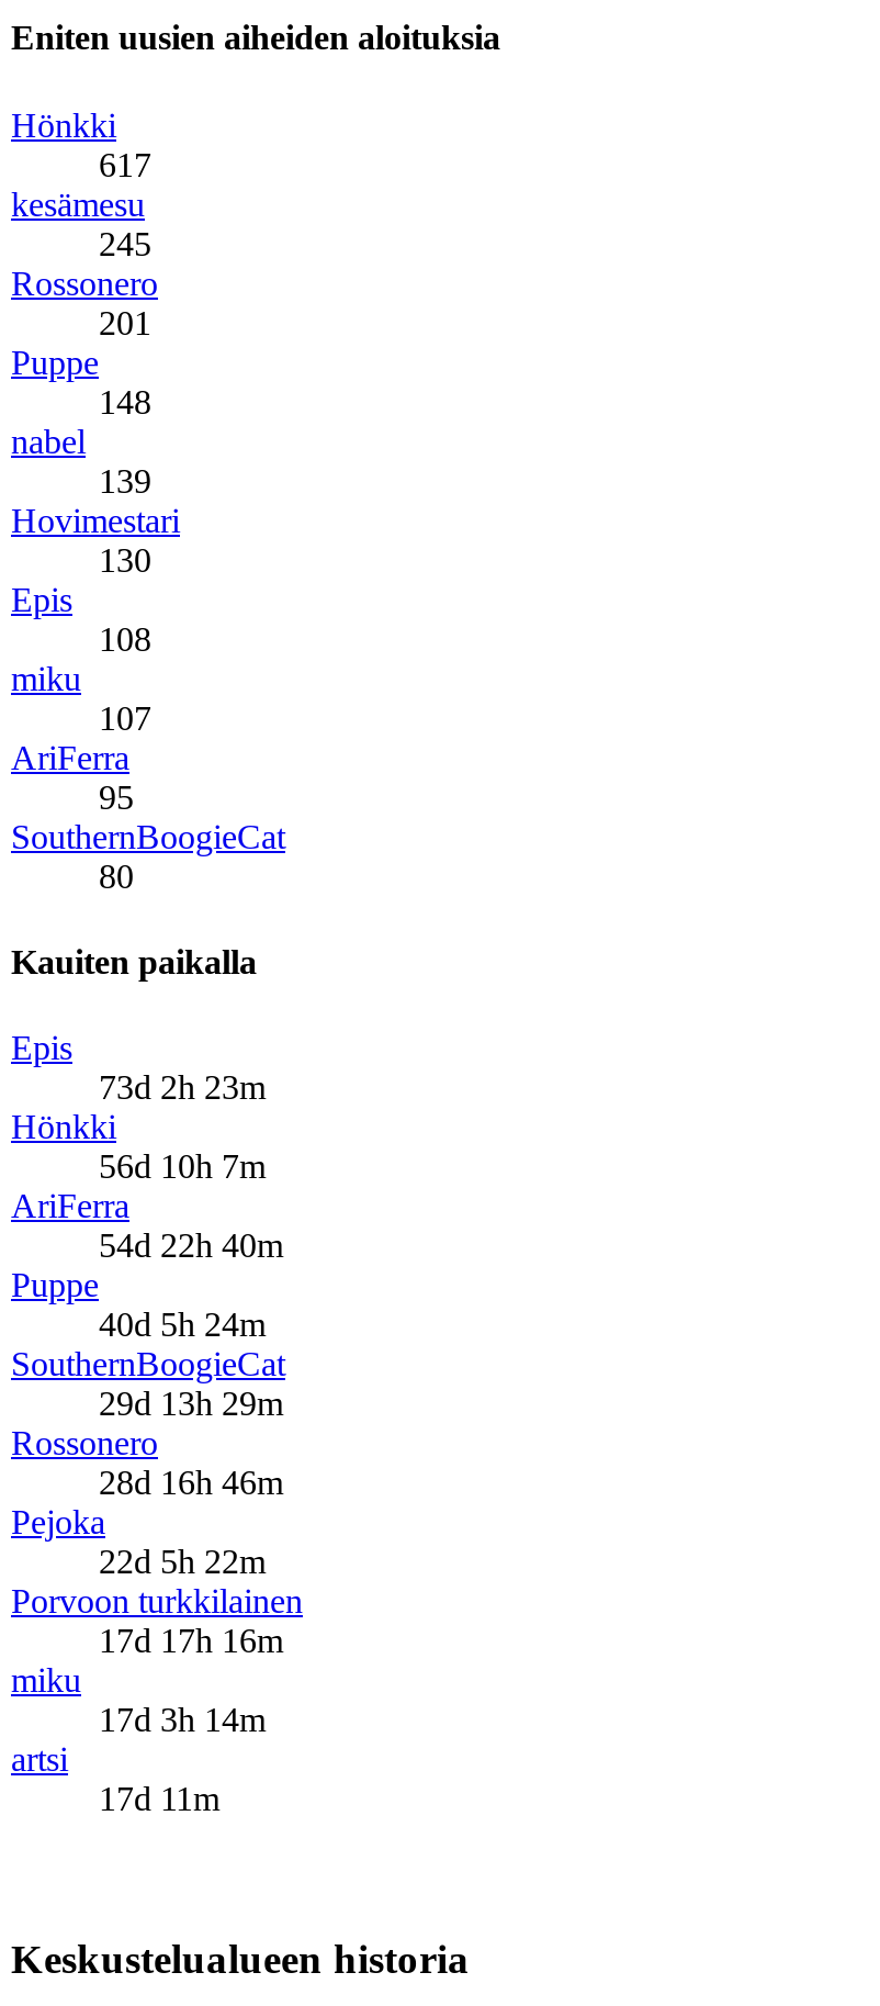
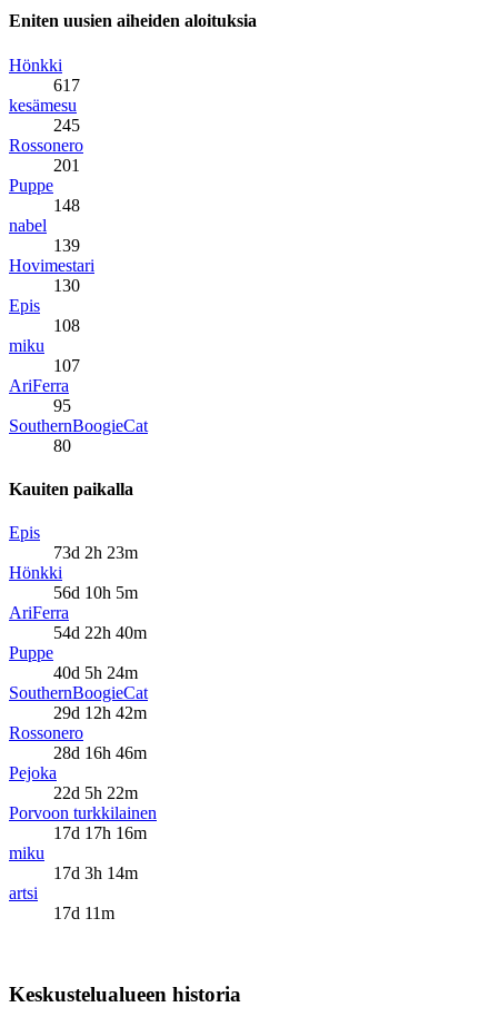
- 56d 10h 7m
+ 56d 10h 5m

- 29d 13h 29m
+ 29d 12h 42m
